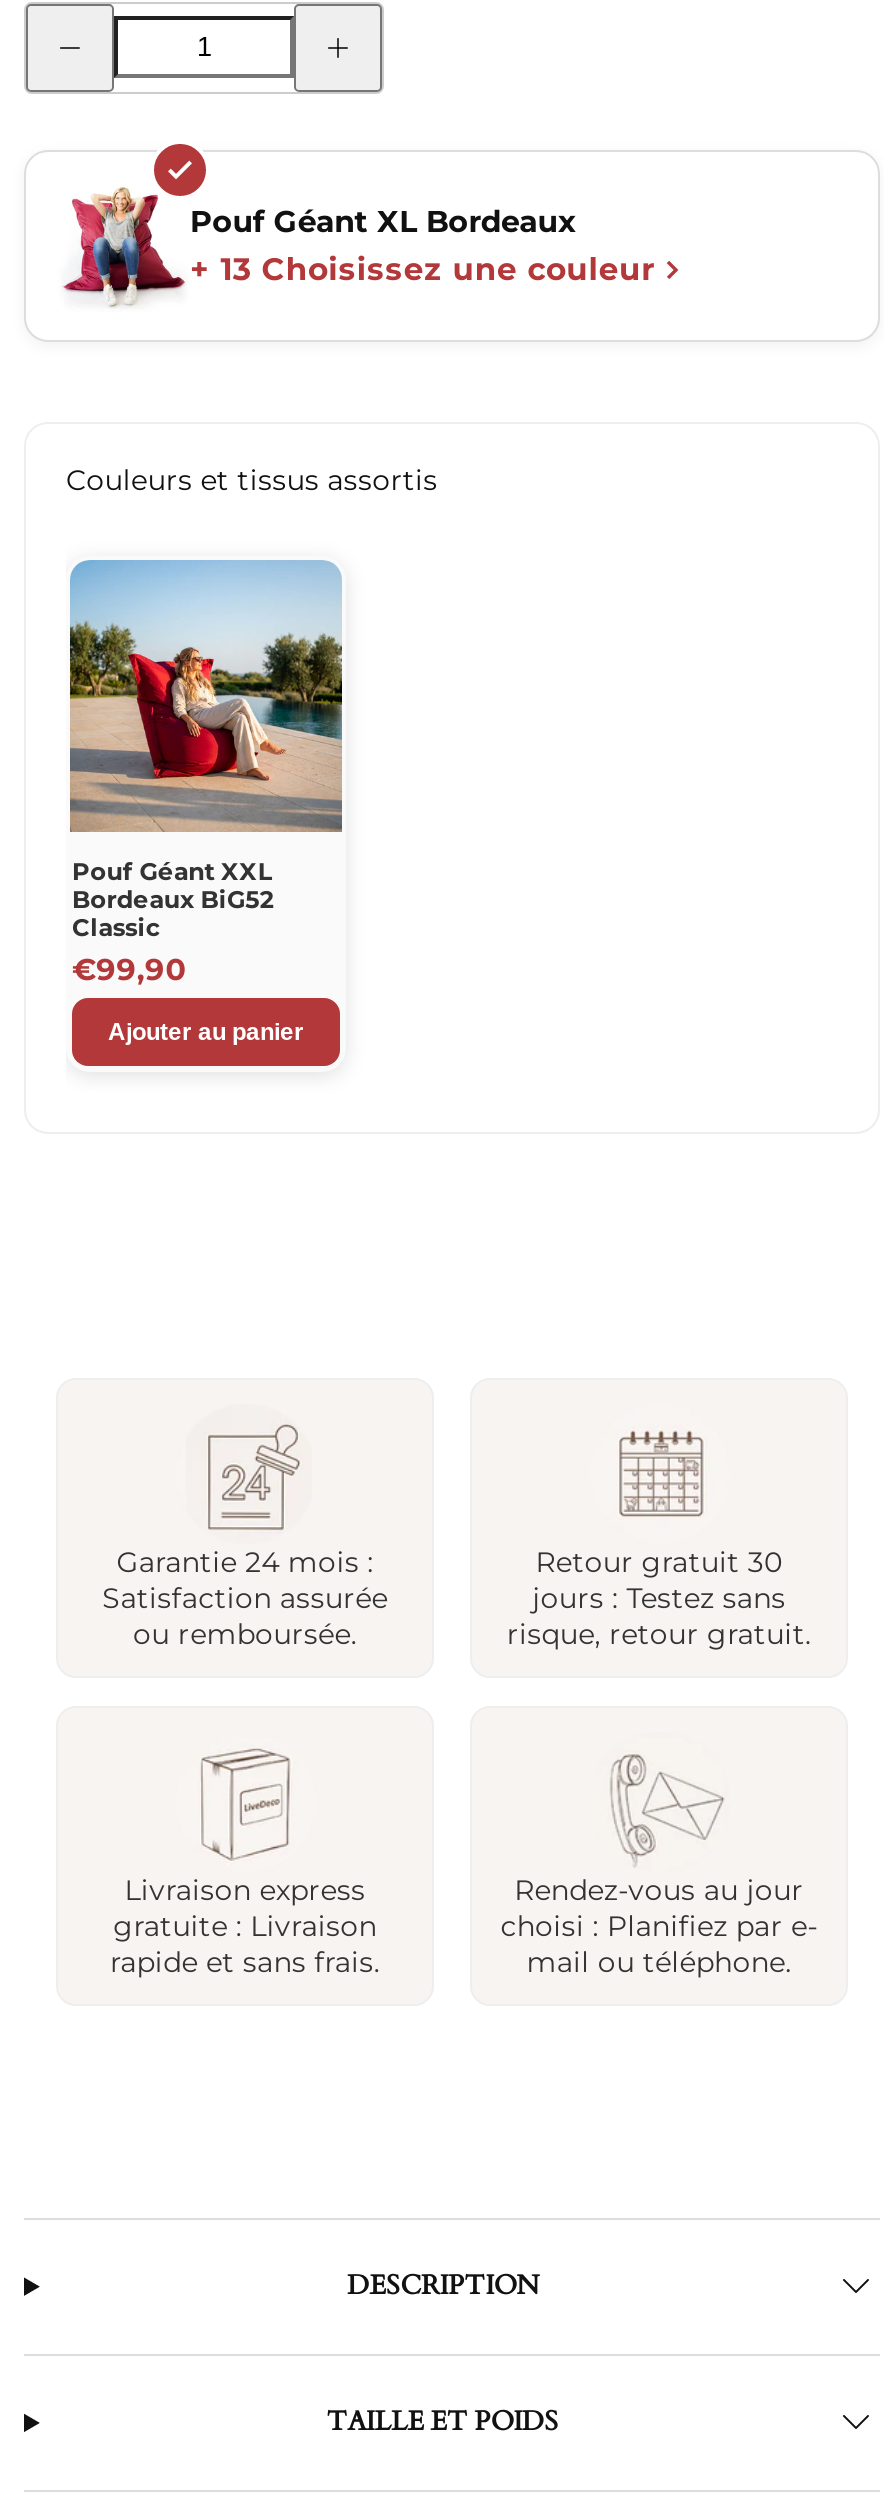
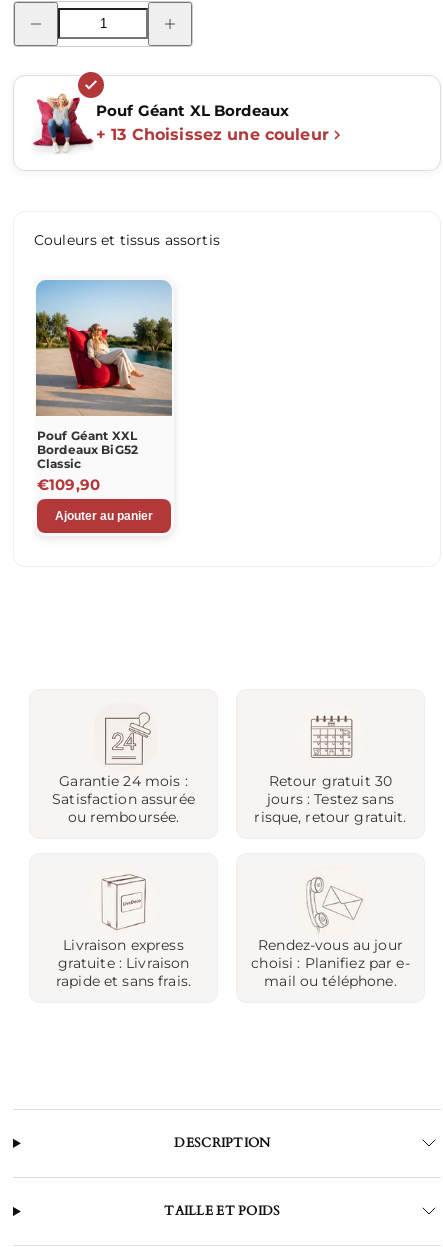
- €99,90
+ €109,90
